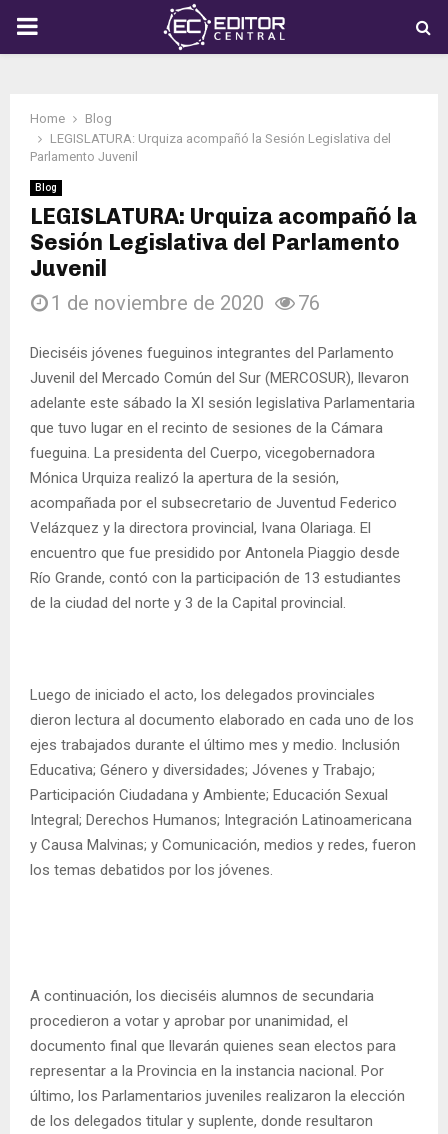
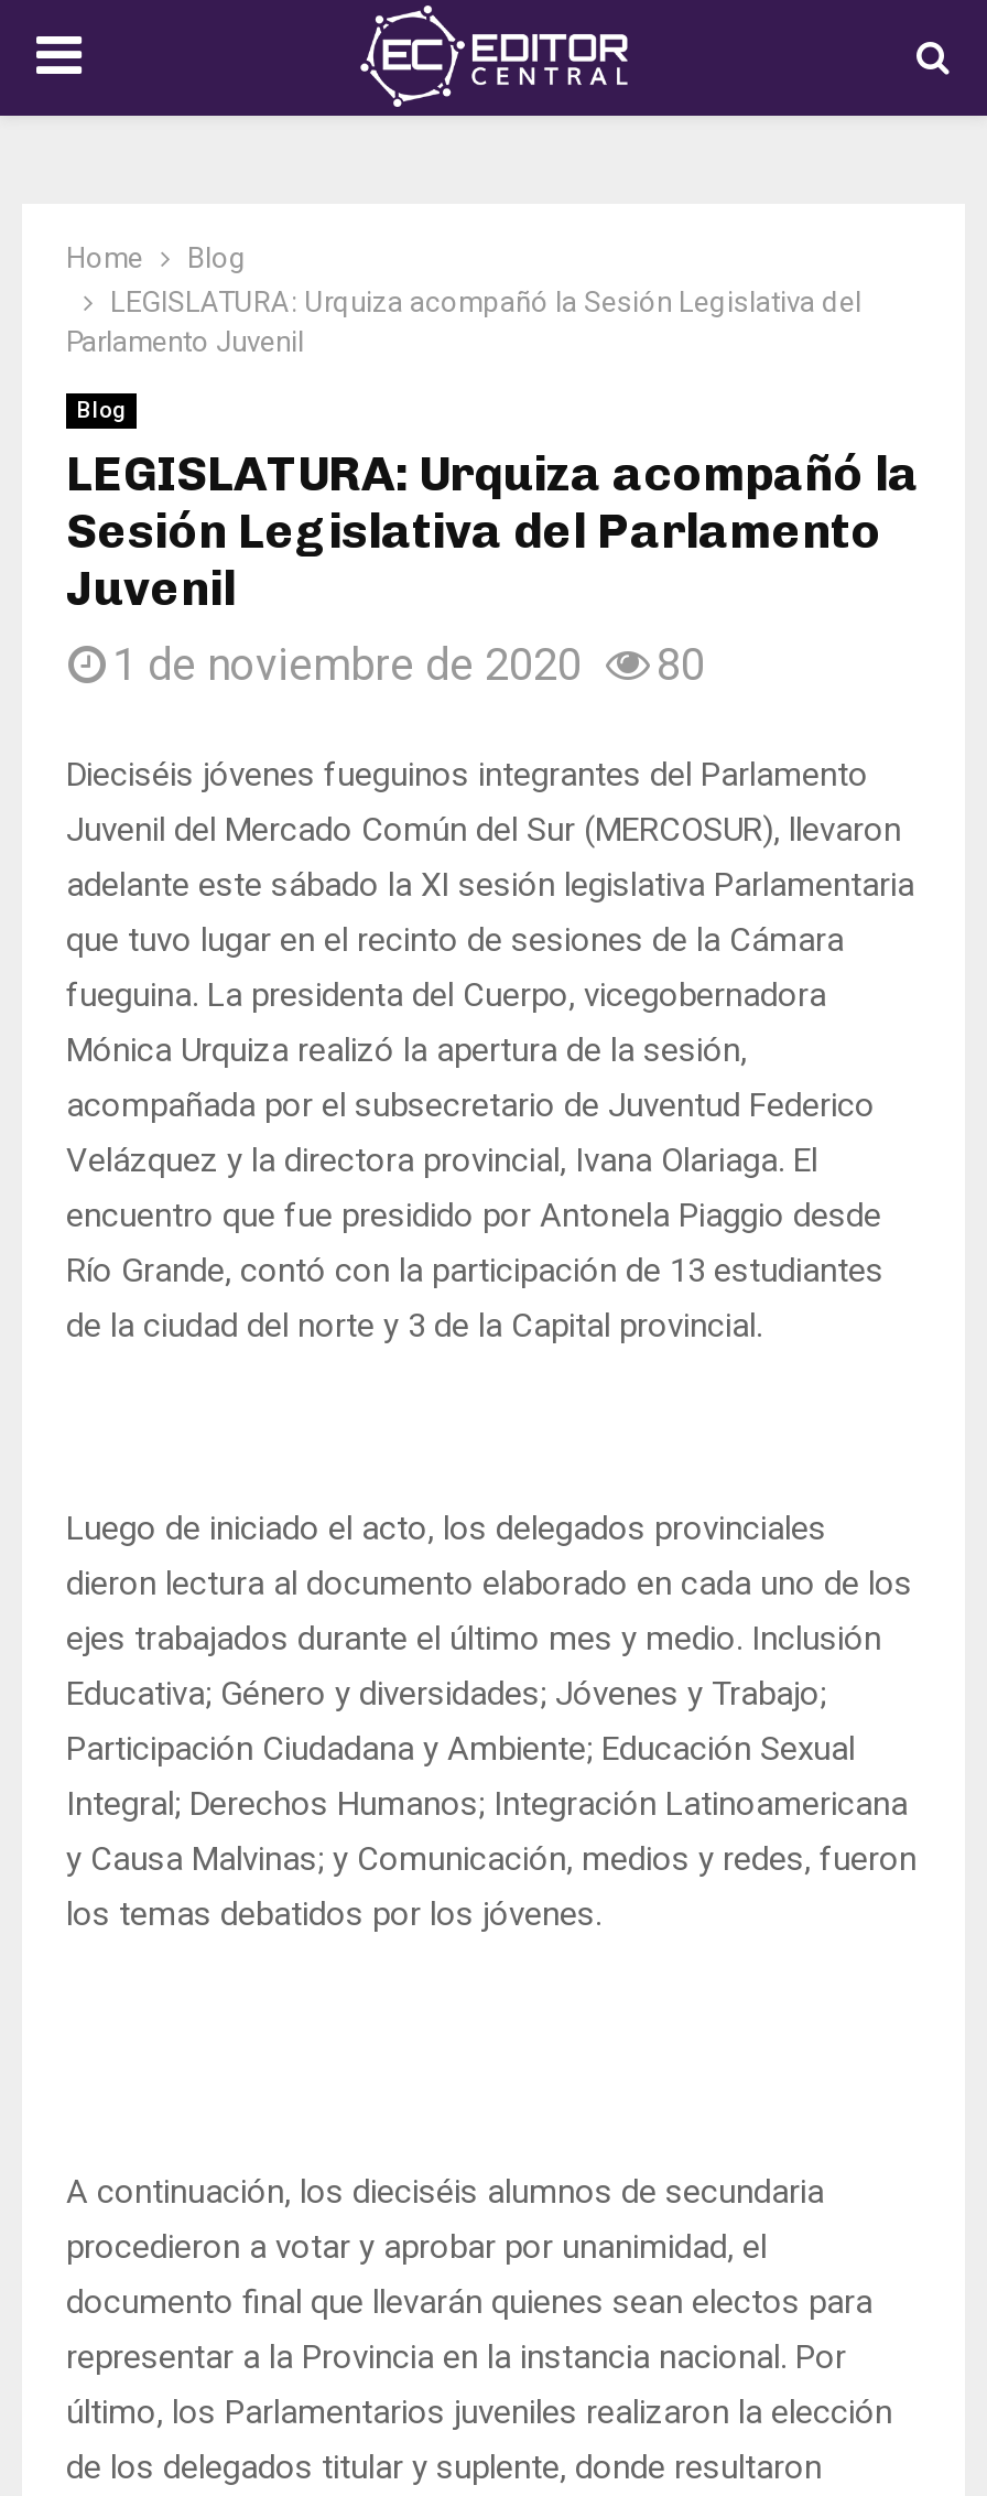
- 1 de noviembre de 2020 76
+ 1 de noviembre de 2020 80
